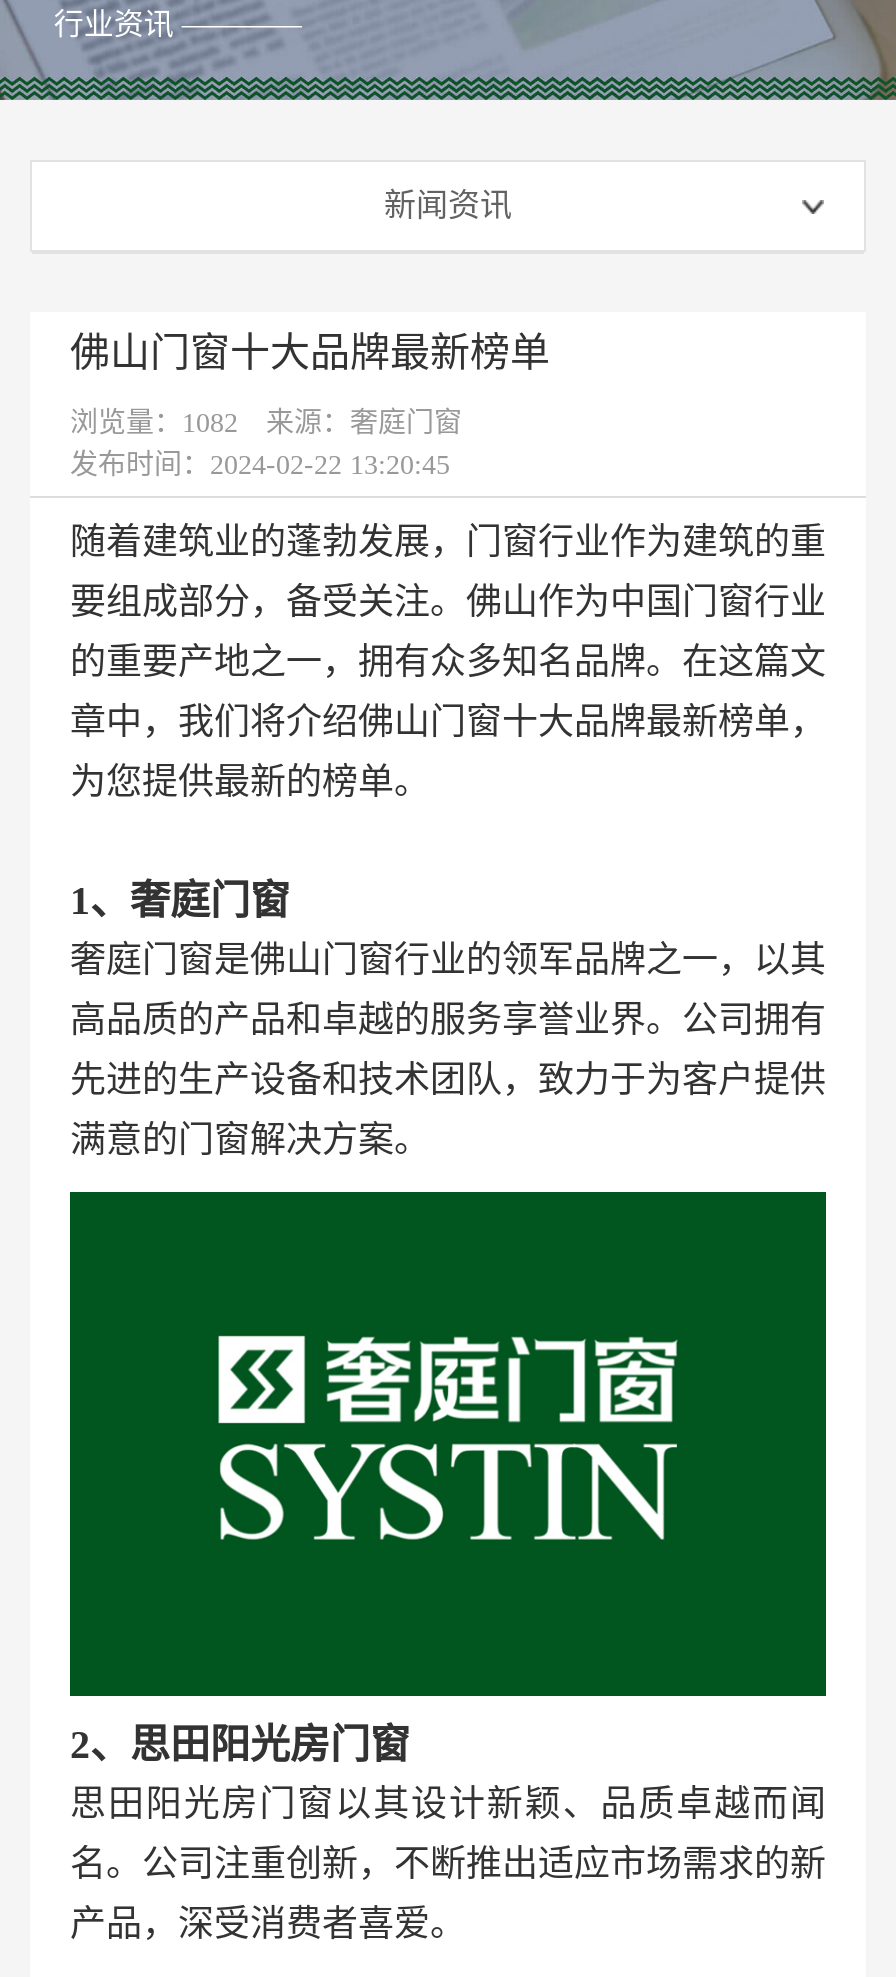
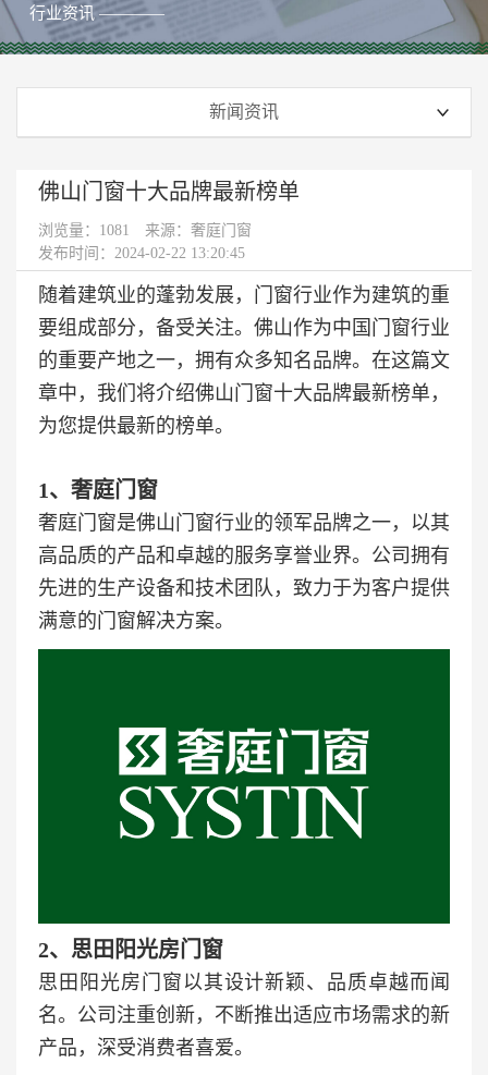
- 浏览量：1082 来源：奢庭门窗
+ 浏览量：1081 来源：奢庭门窗
